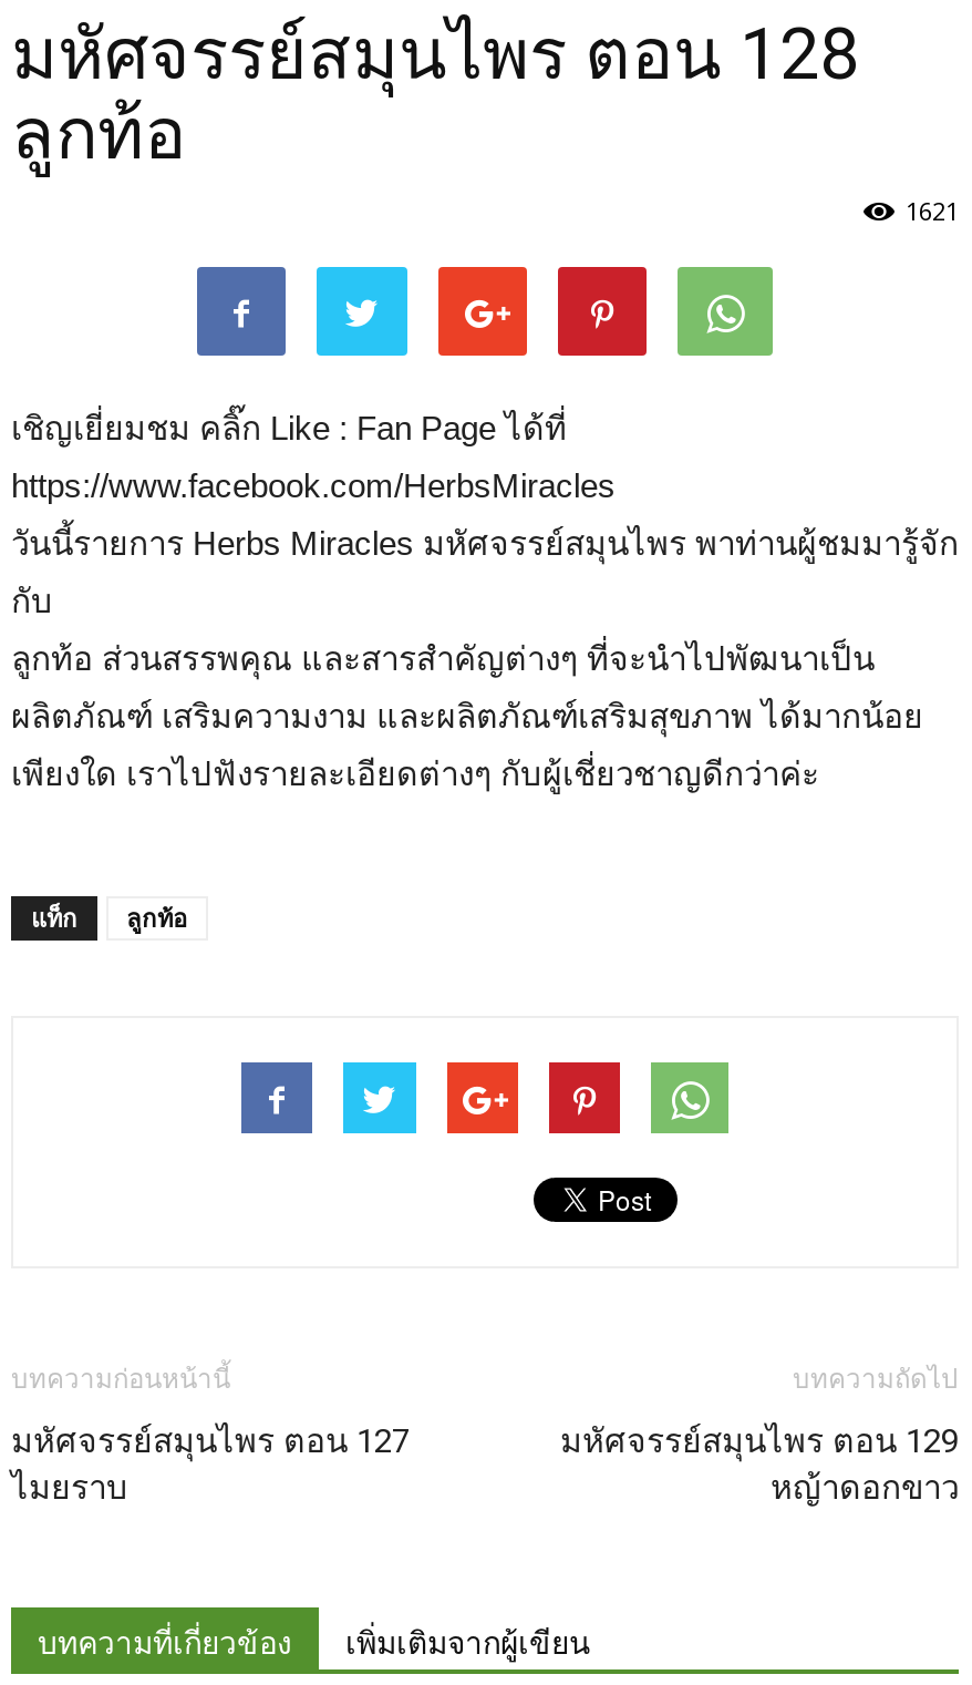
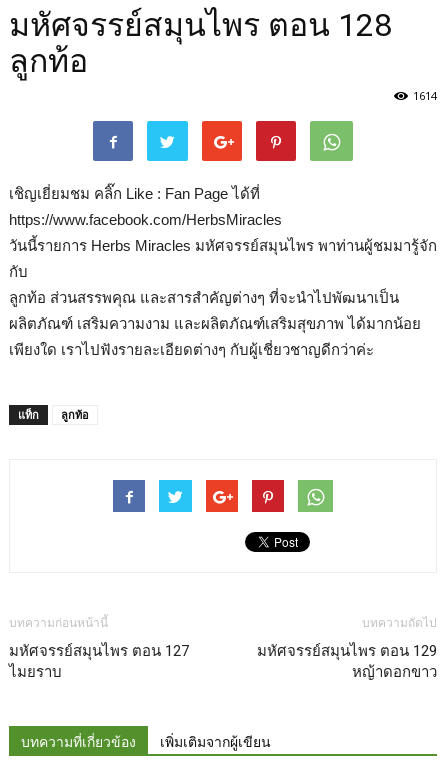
- 1621
+ 1614
